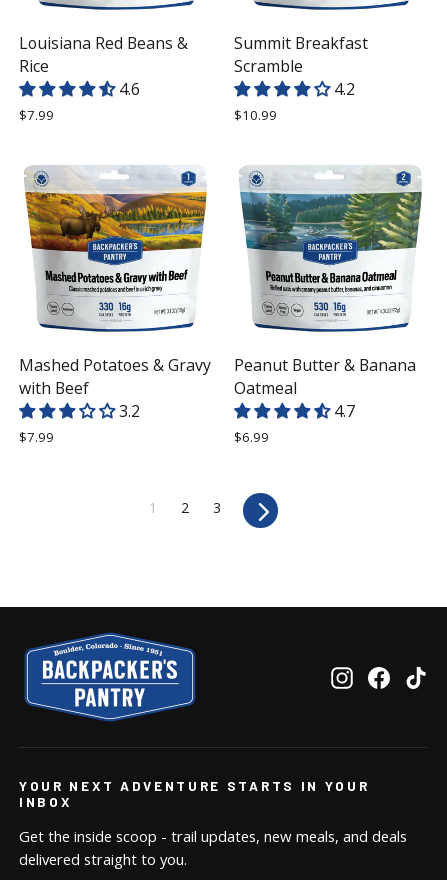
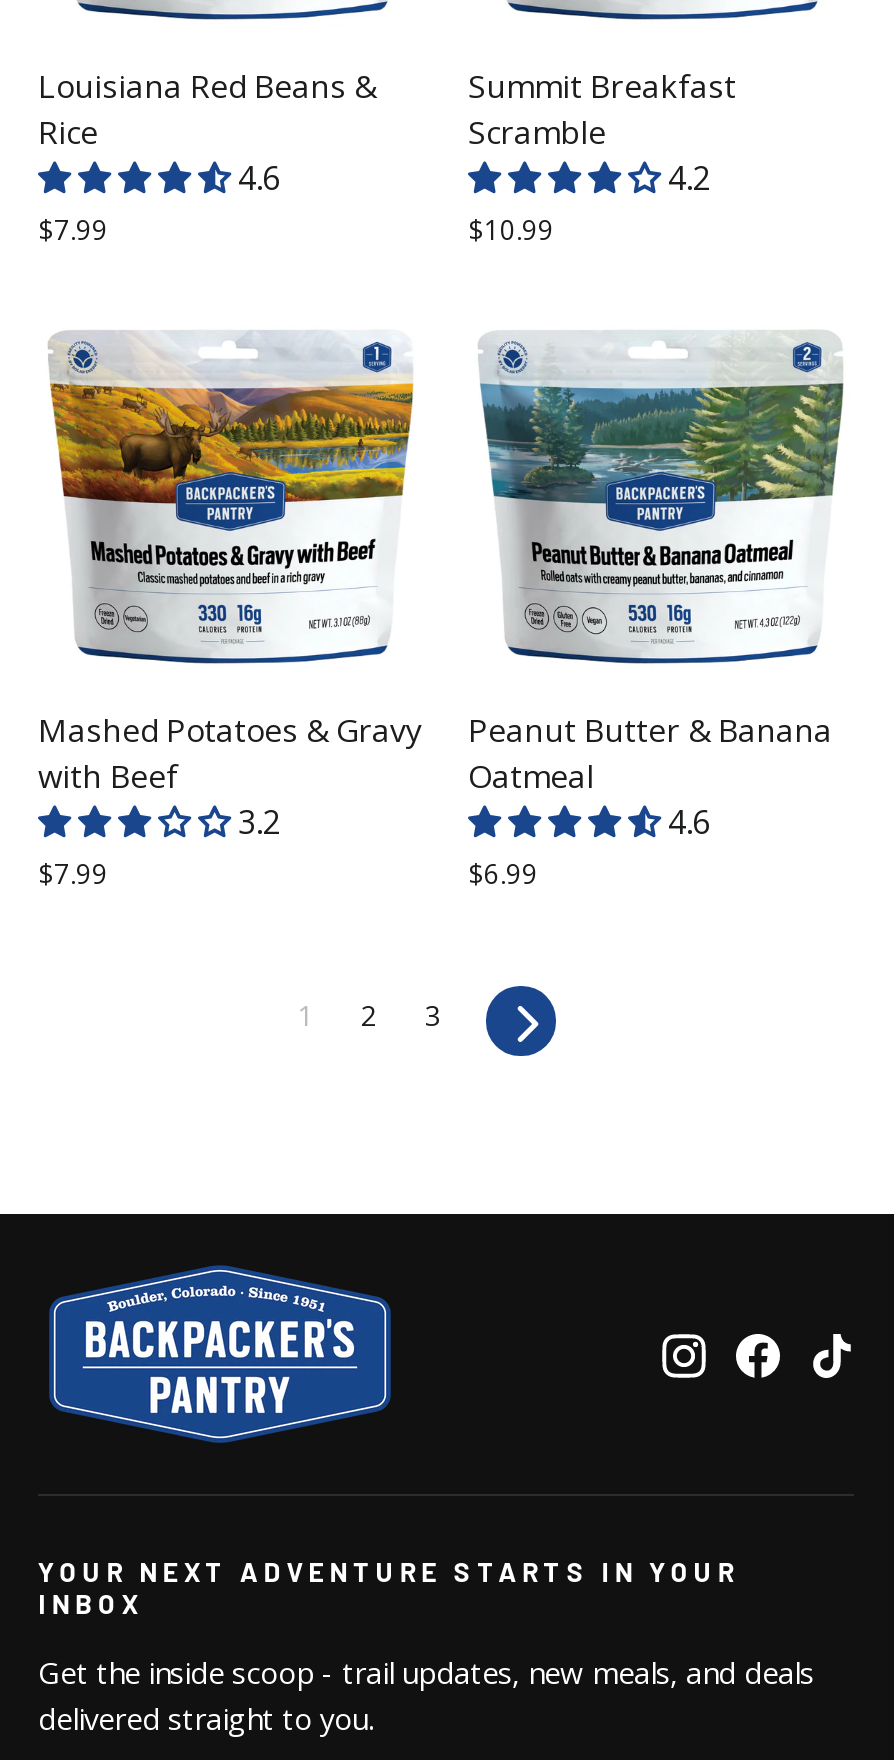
- 4.7
+ 4.6
